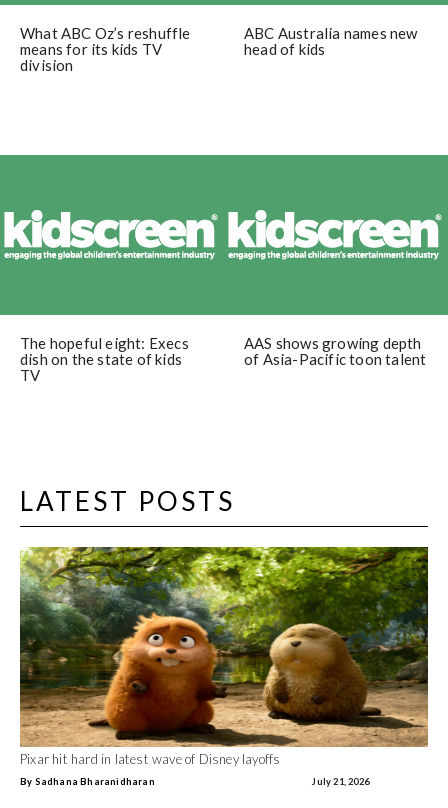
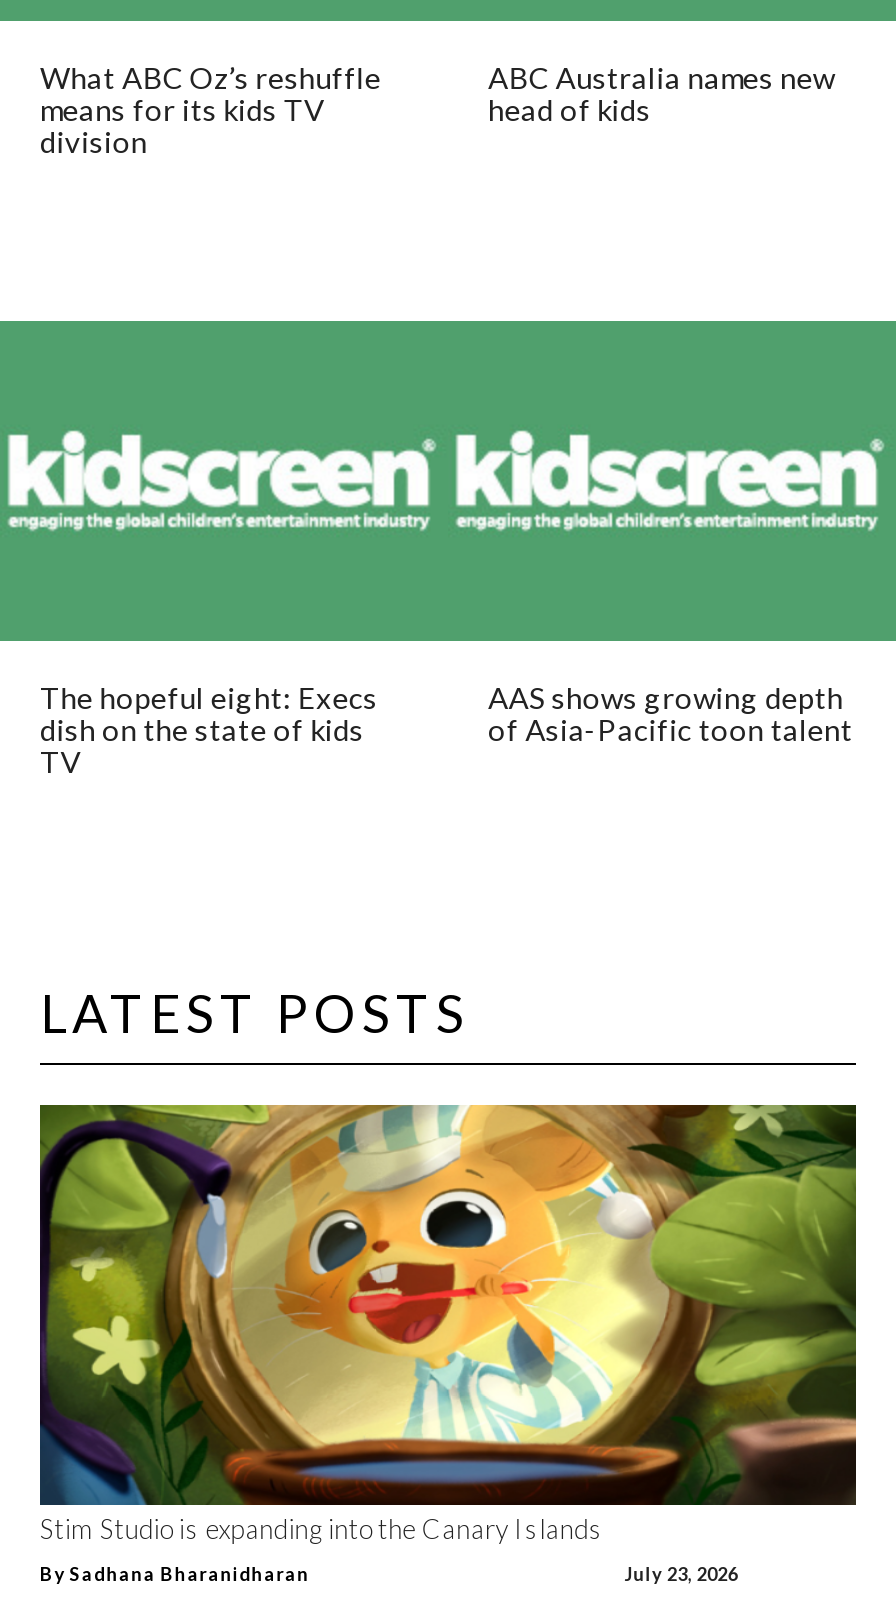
- [image]
- Pixar hit hard in latest wave of Disney layoffs
+ [image]
+ Stim Studio is expanding into the Canary Islands

- July 21, 2026
+ July 23, 2026
